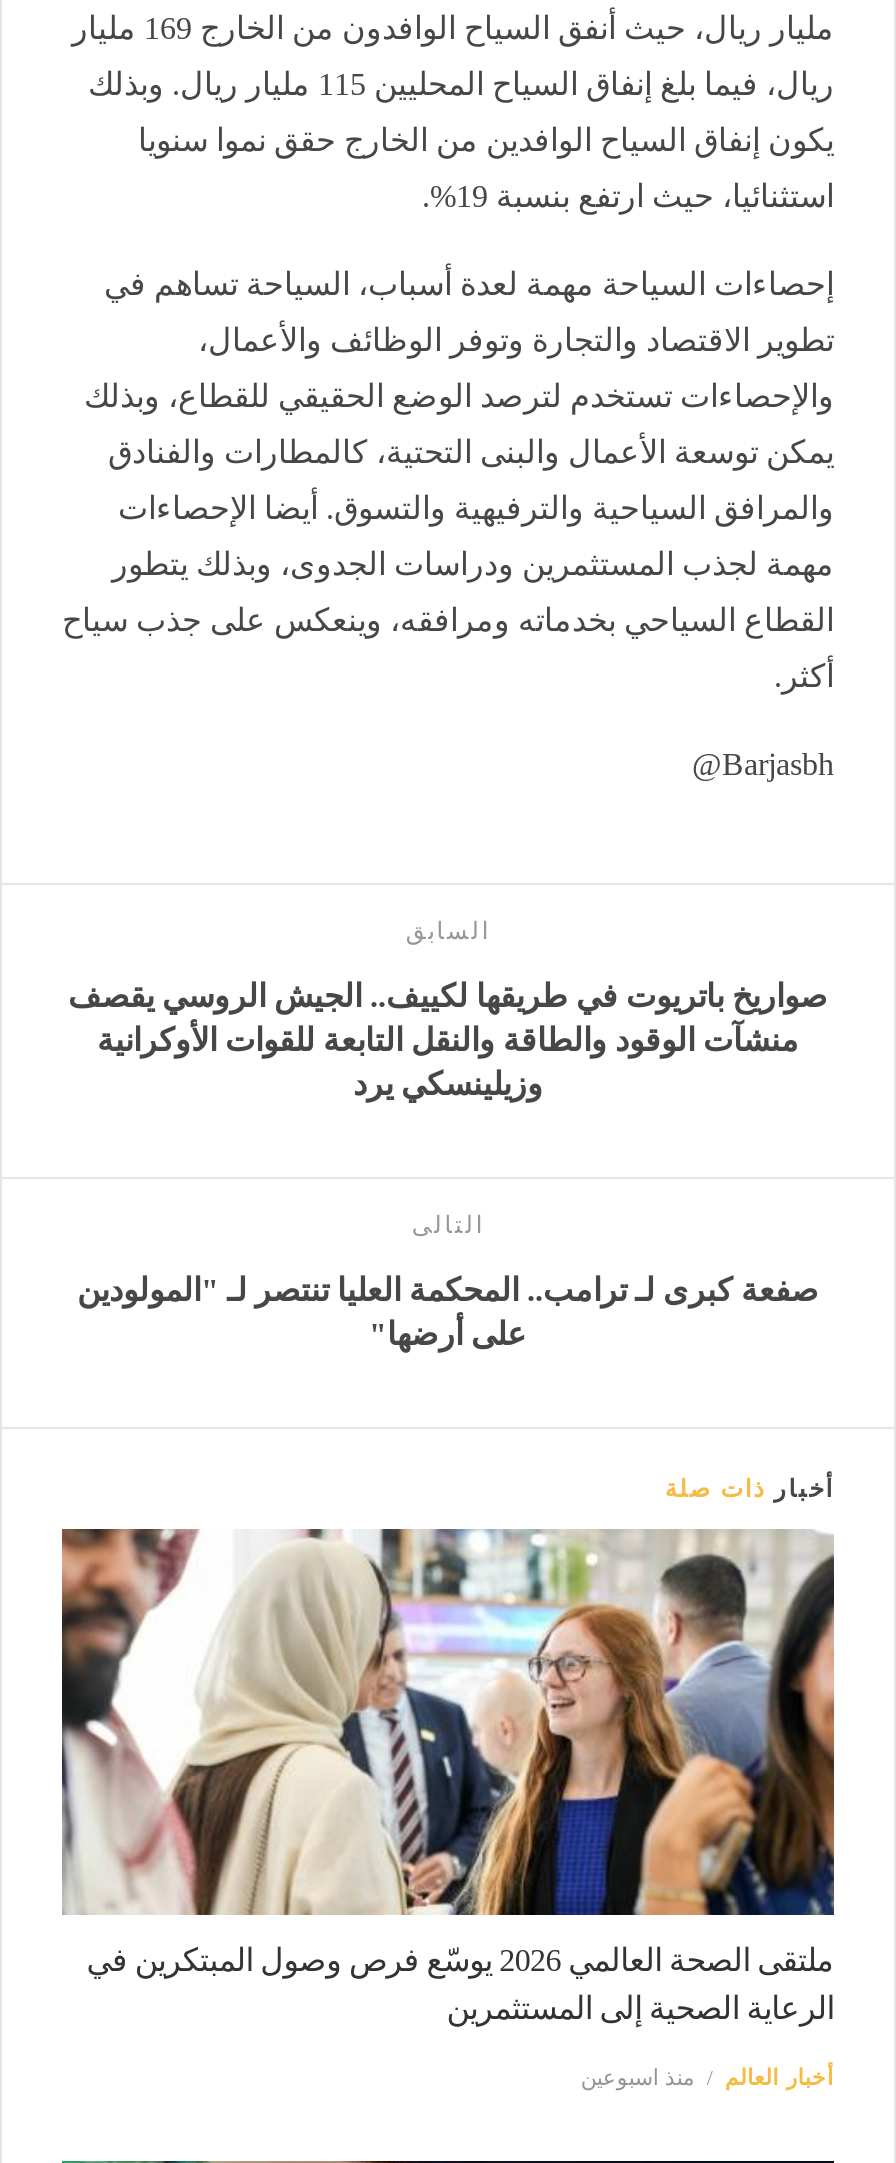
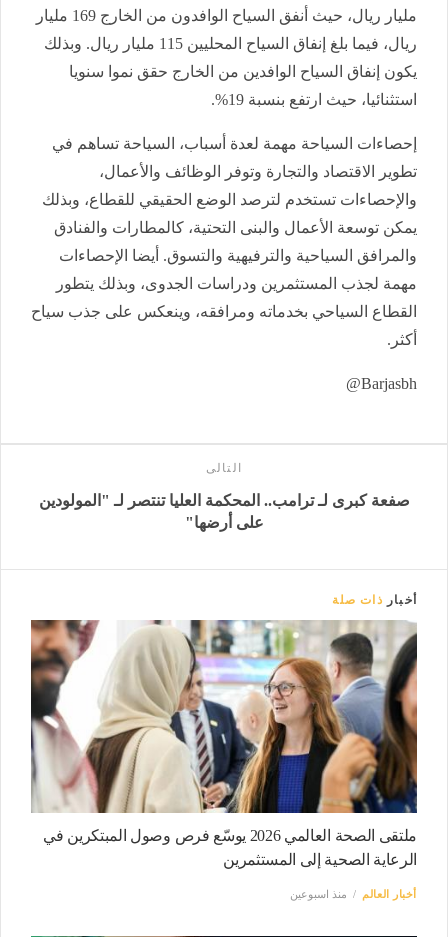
- السابق
- صواريخ باتريوت في طريقها لكييف.. الجيش الروسي يقصف
- منشآت الوقود والطاقة والنقل التابعة للقوات الأوكرانية
- وزيلينسكي يرد
